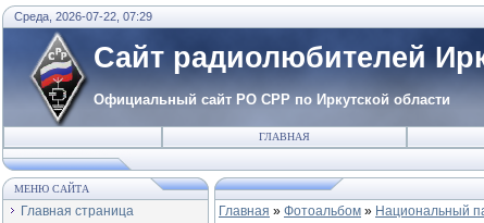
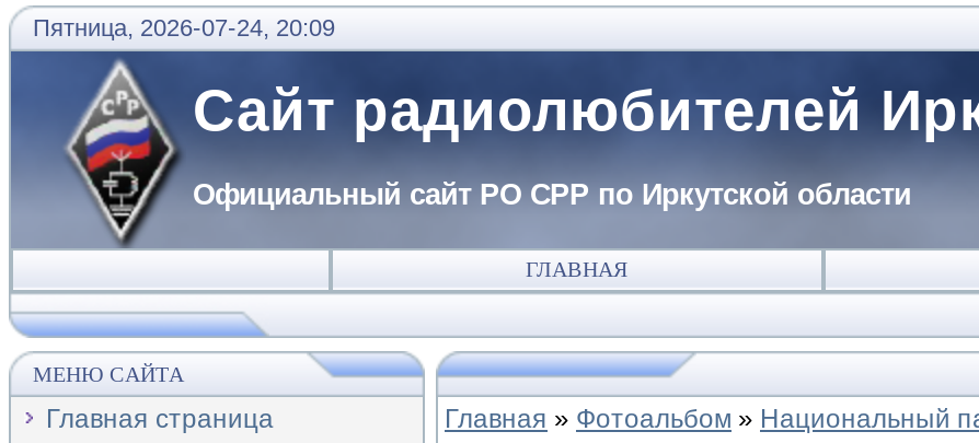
- Среда, 2026-07-22, 07:29
+ Пятница, 2026-07-24, 20:09
